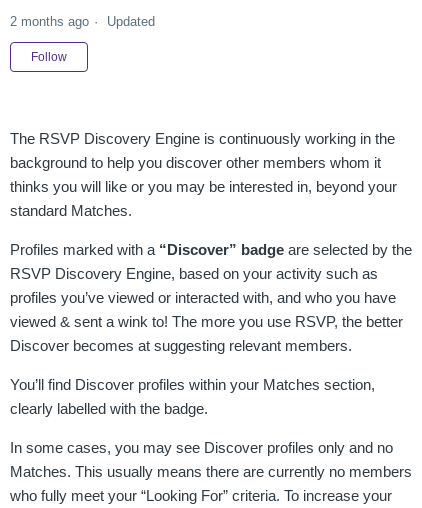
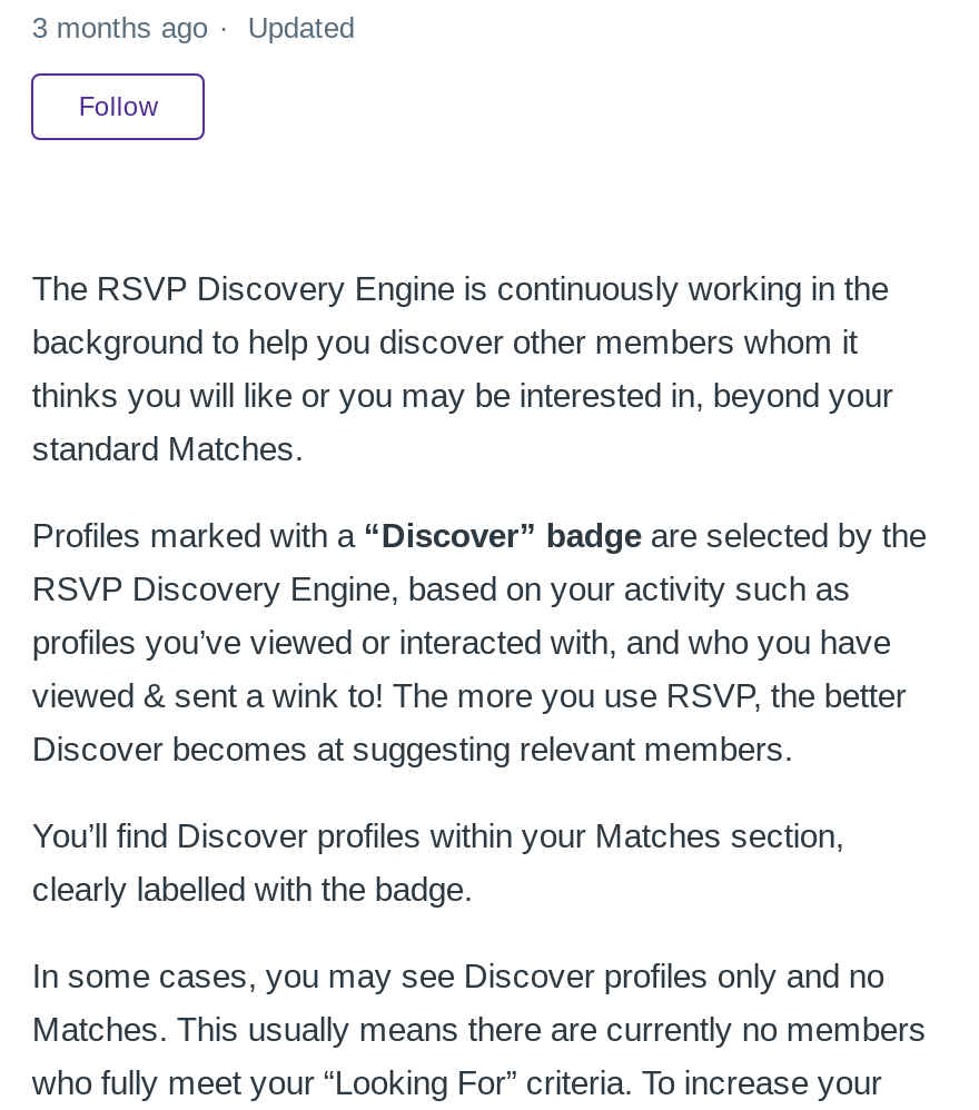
- 2 months ago Updated
+ 3 months ago Updated
